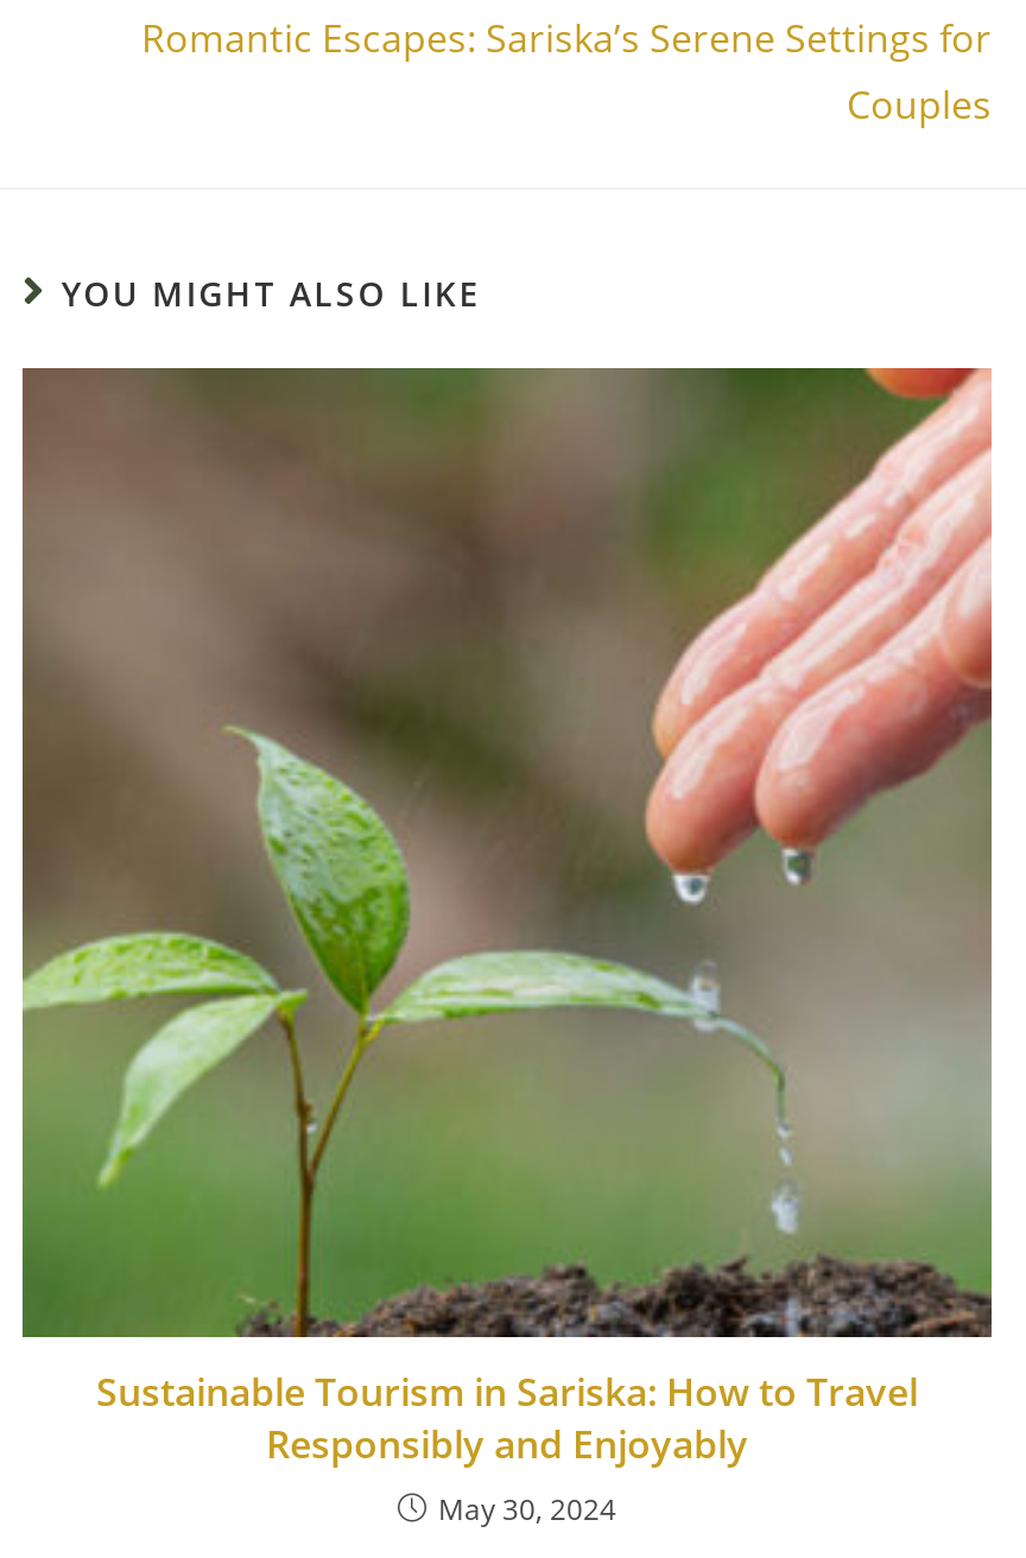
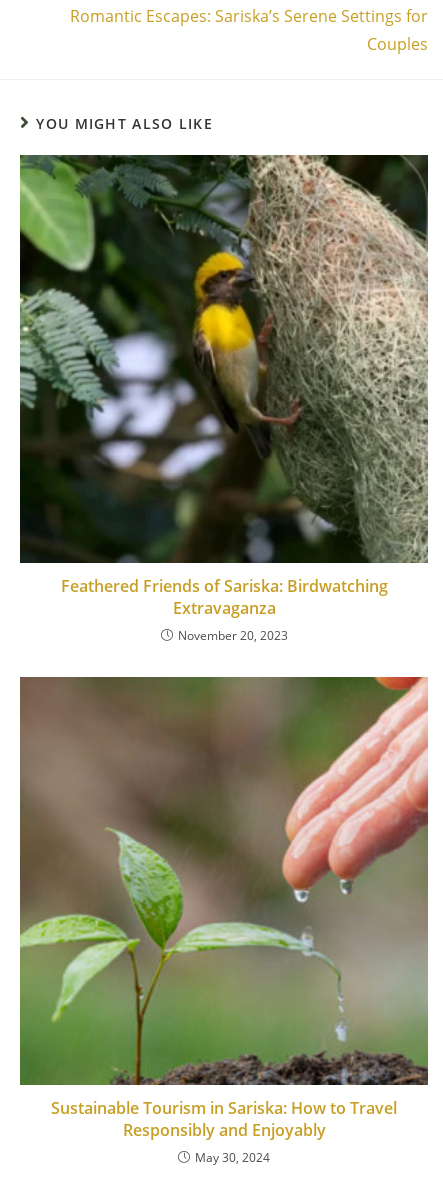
+ [image]
+ Feathered Friends of Sariska: Birdwatching
+ Extravaganza
+ November 20, 2023
